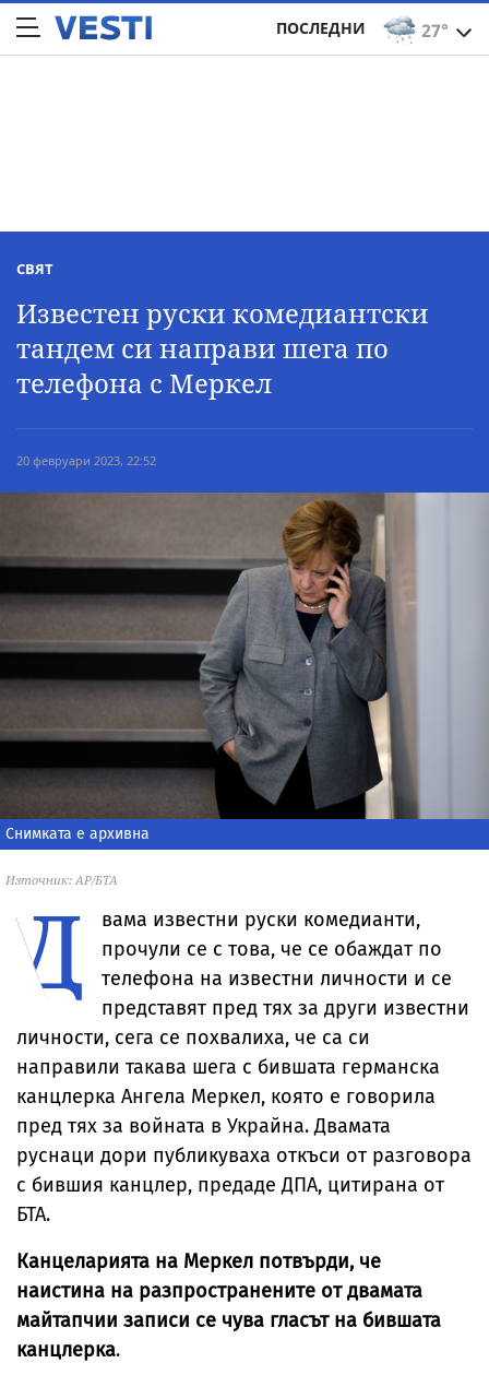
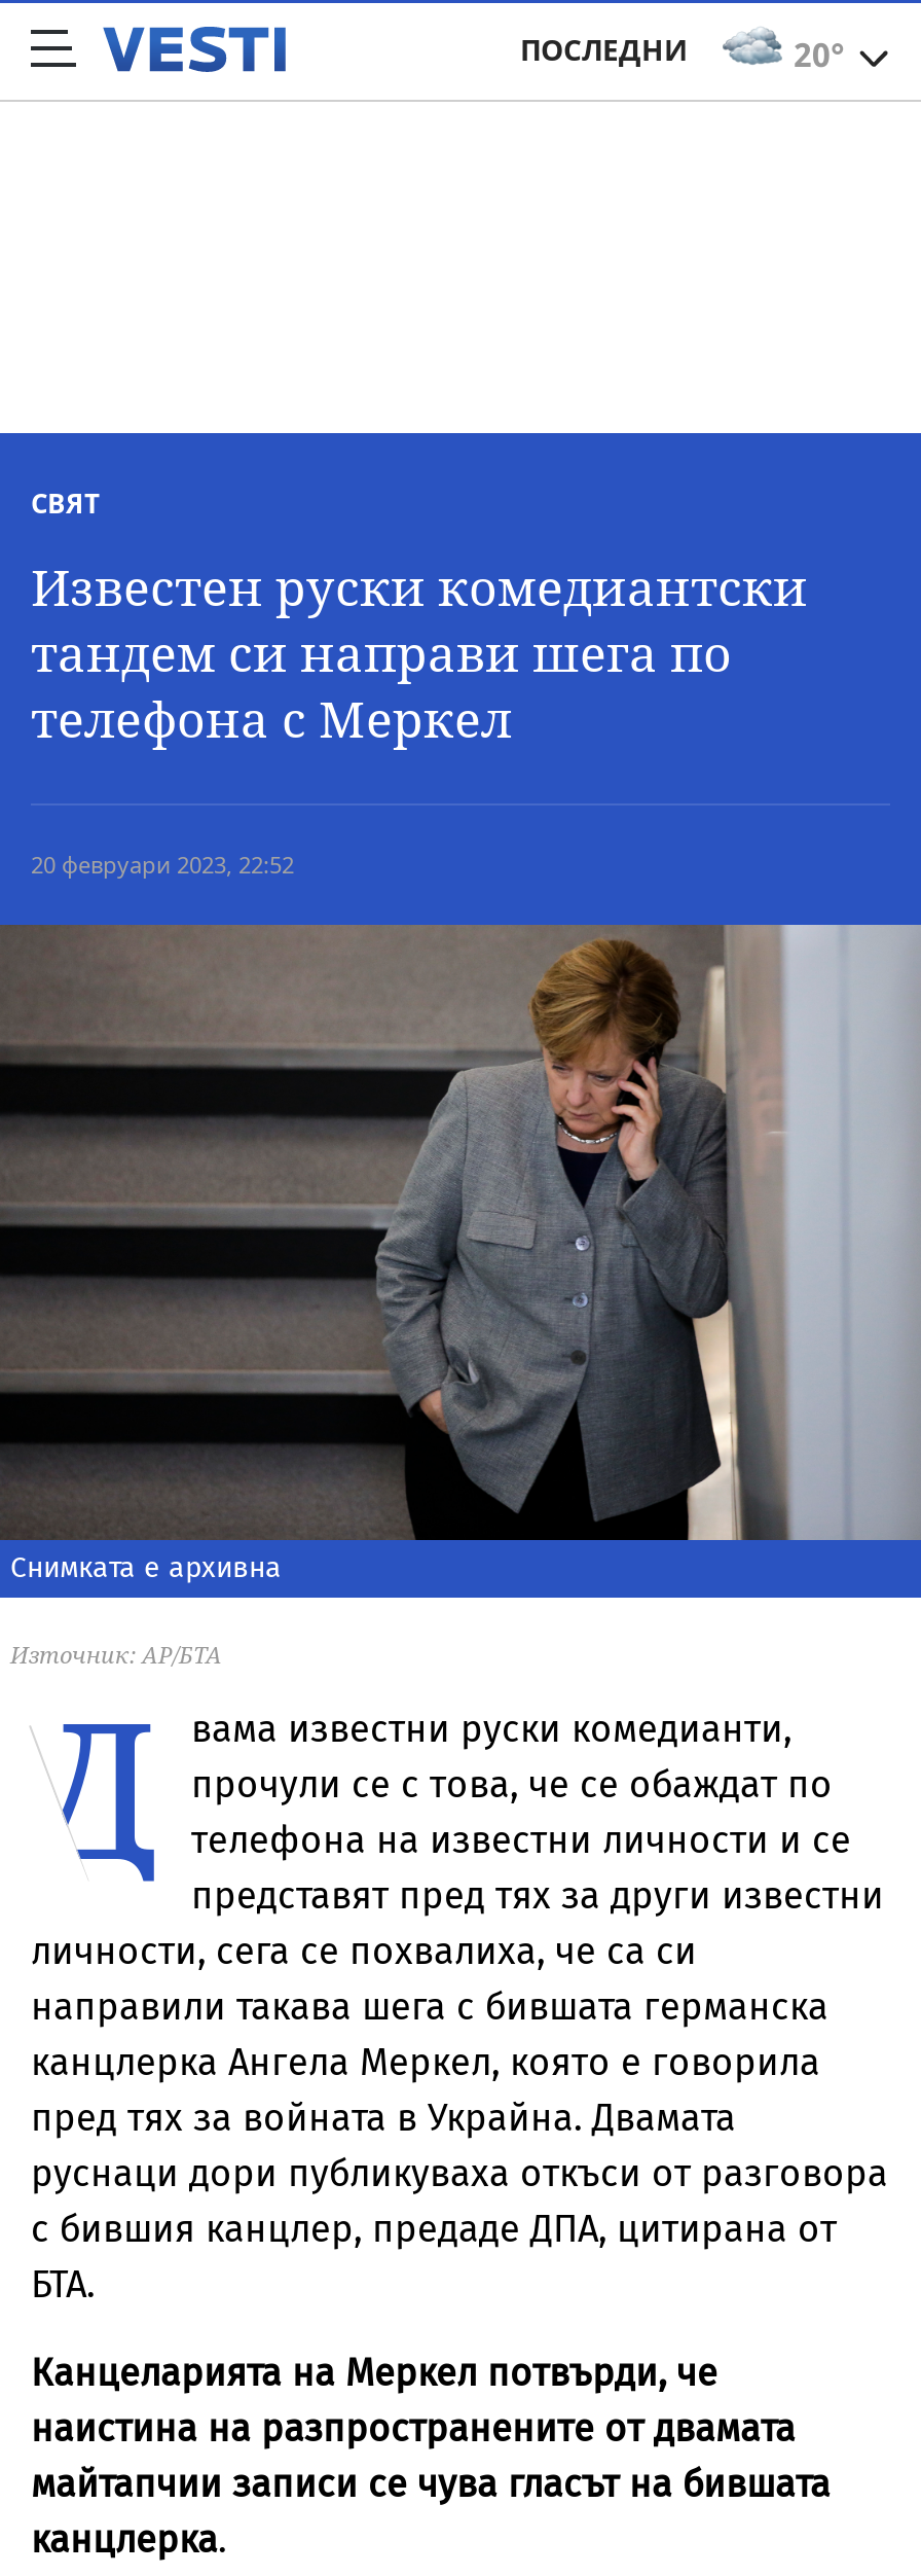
- 27°
+ 20°
